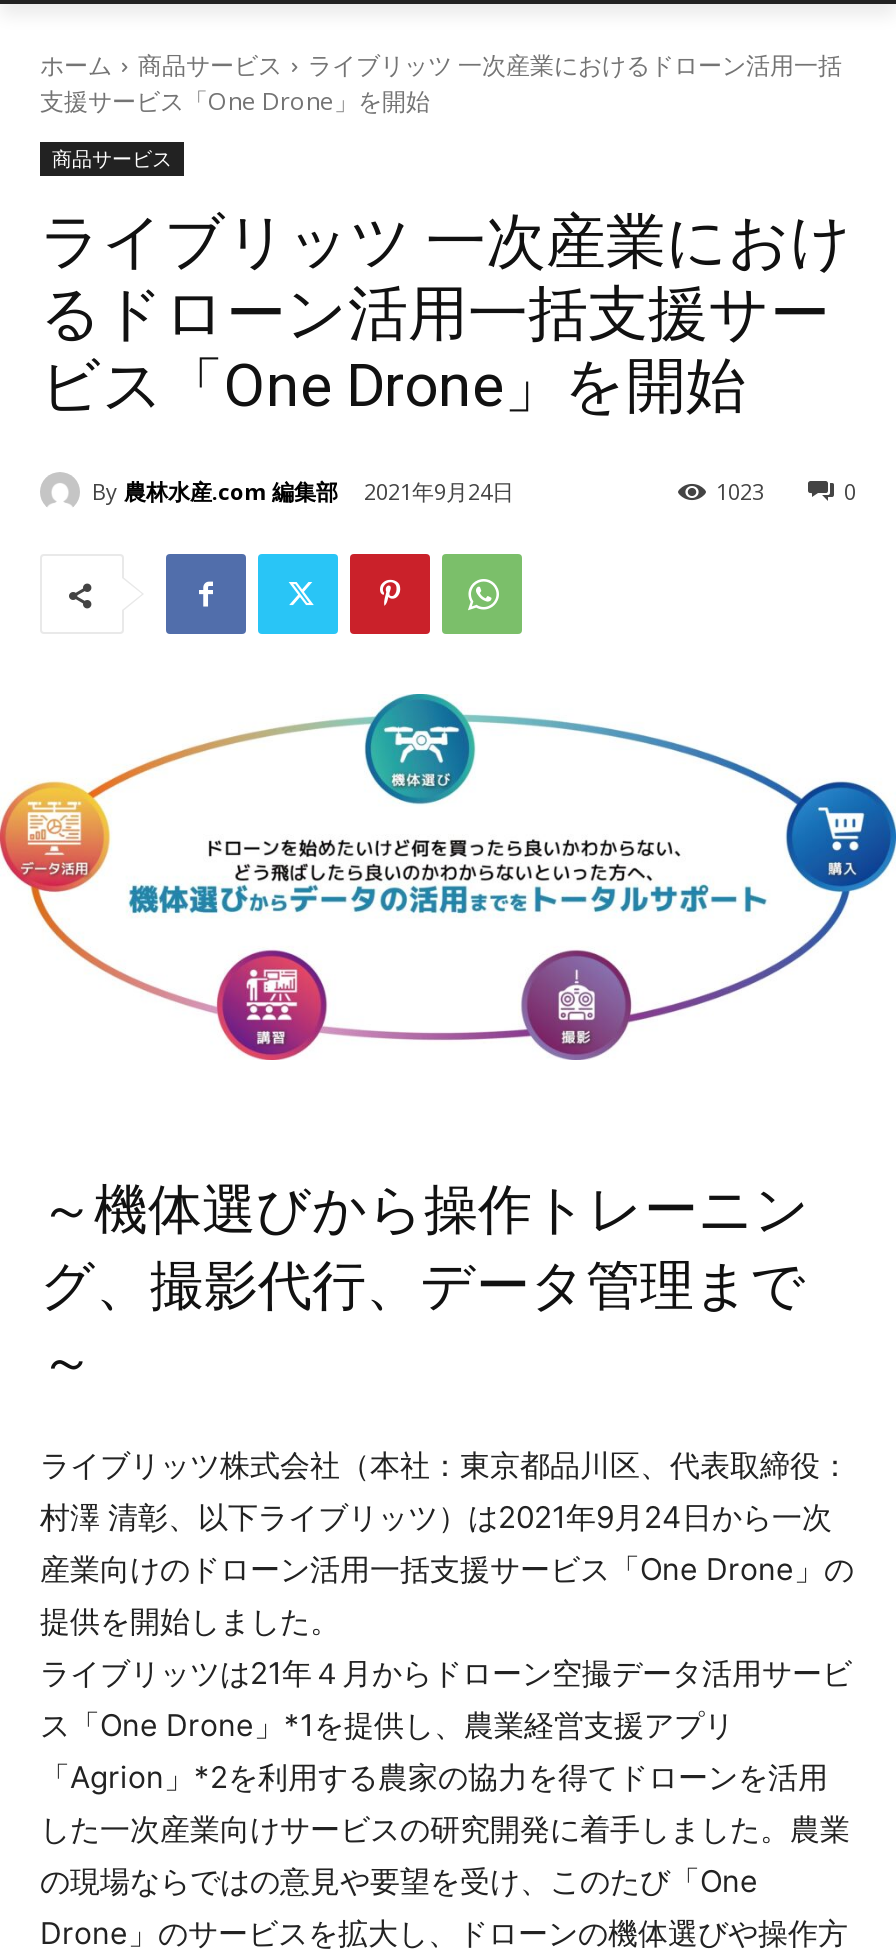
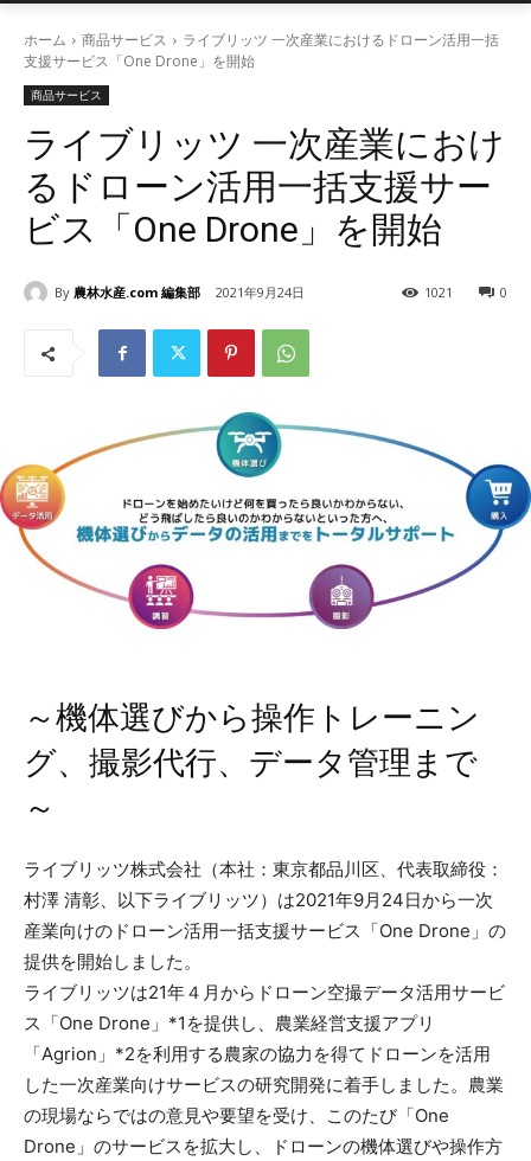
- 1023
+ 1021
